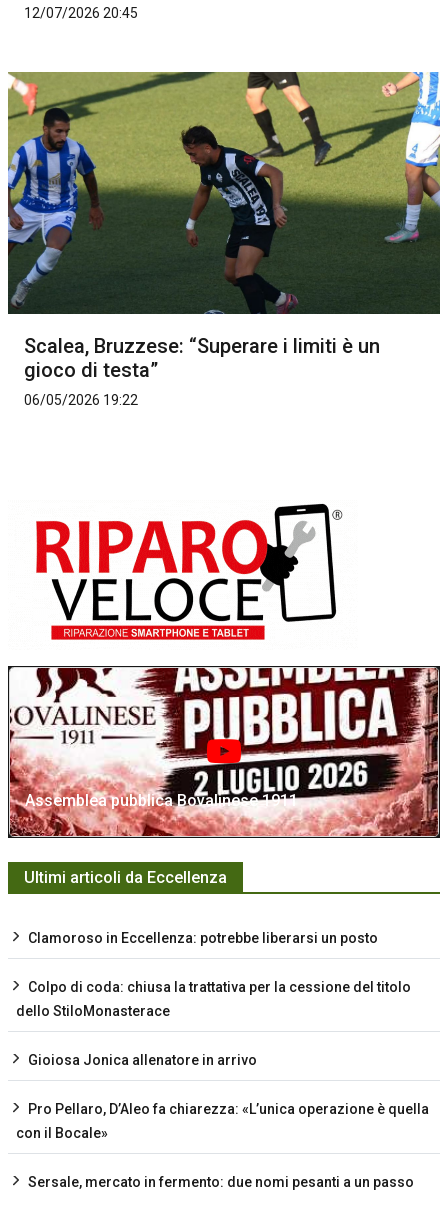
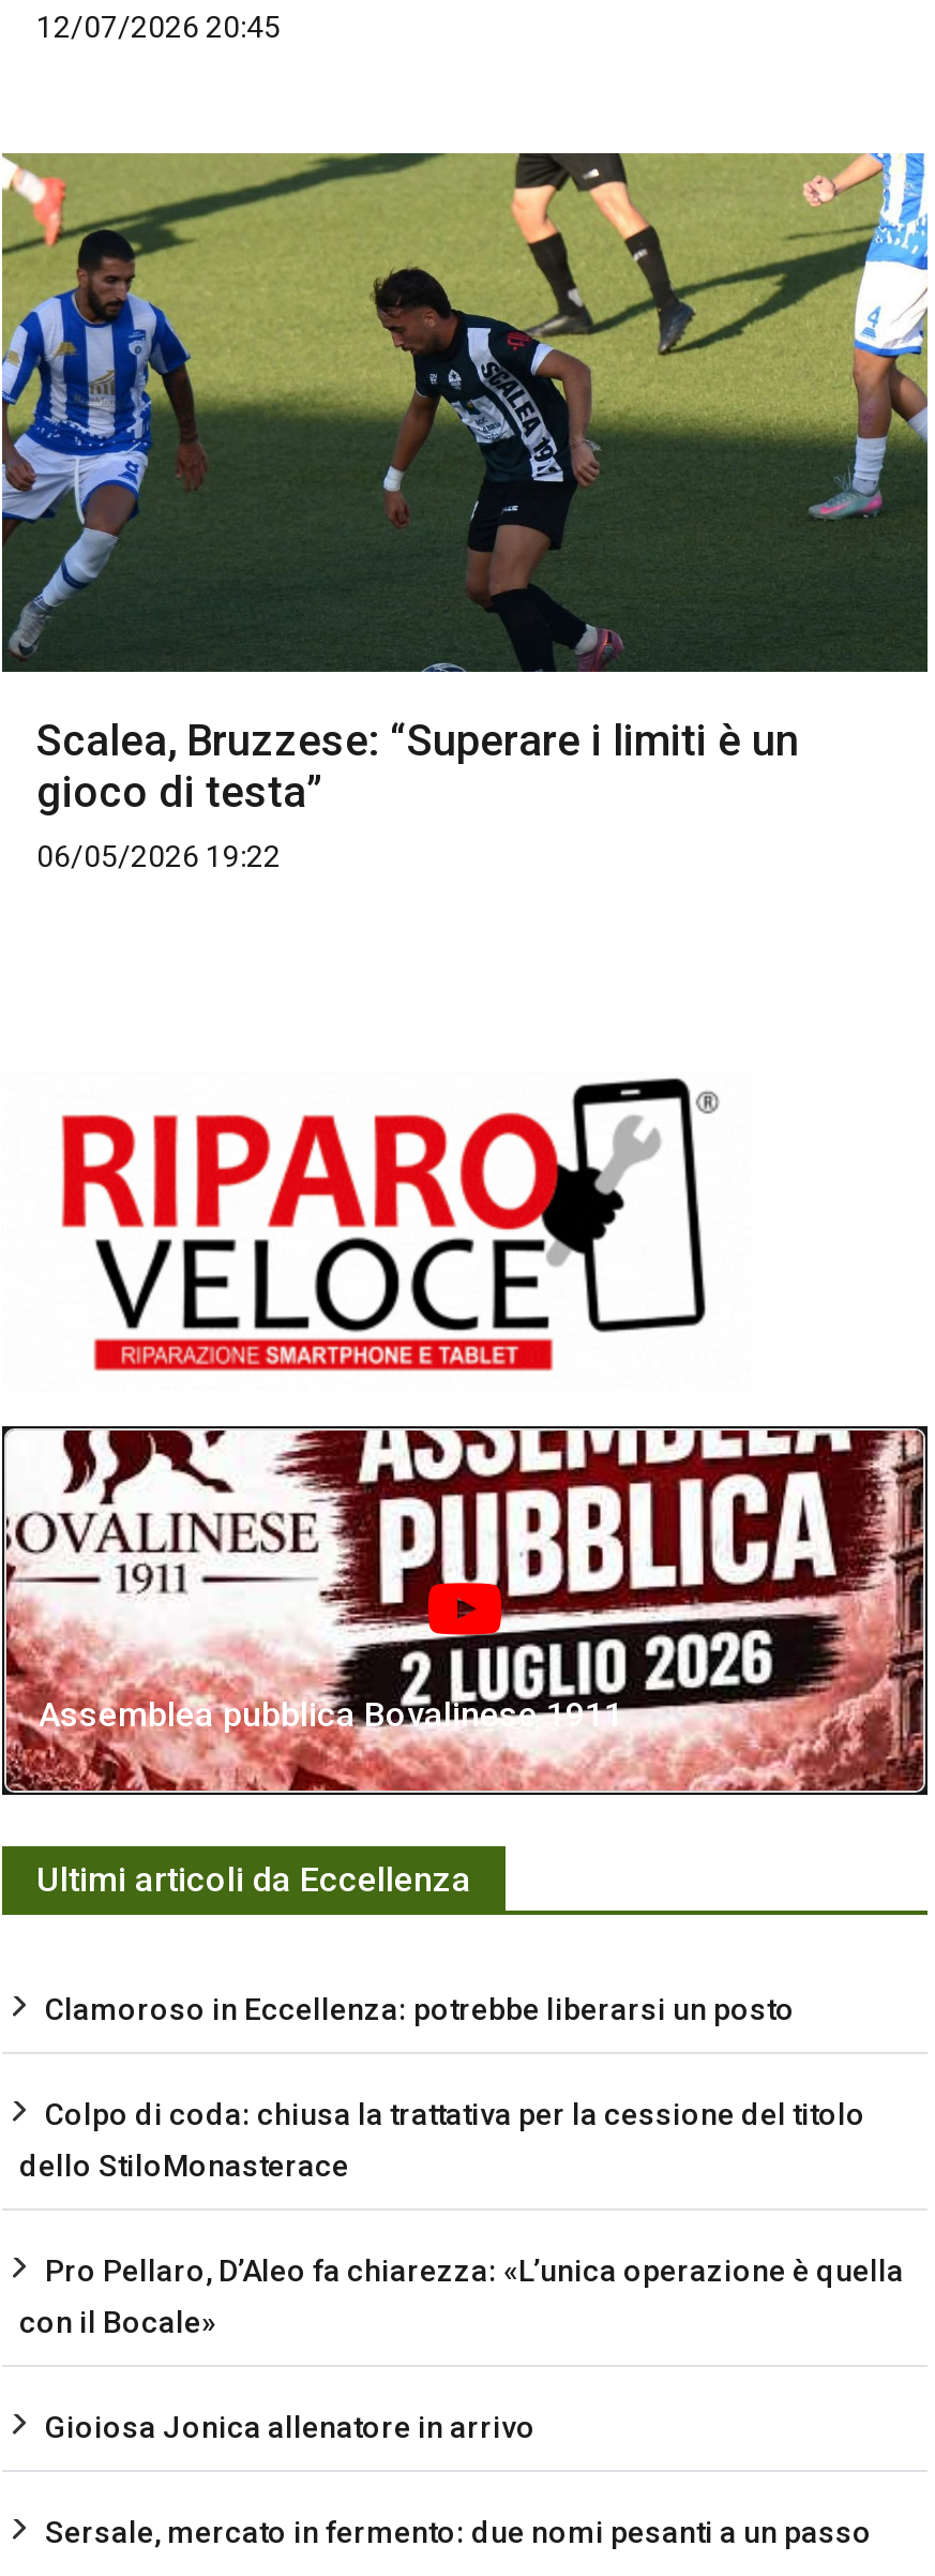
moved down: Gioiosa Jonica allenatore in arrivo

moved up: Pro Pellaro, D’Aleo fa chiarezza: «L’unica operazione è quella | con il Bocale»
